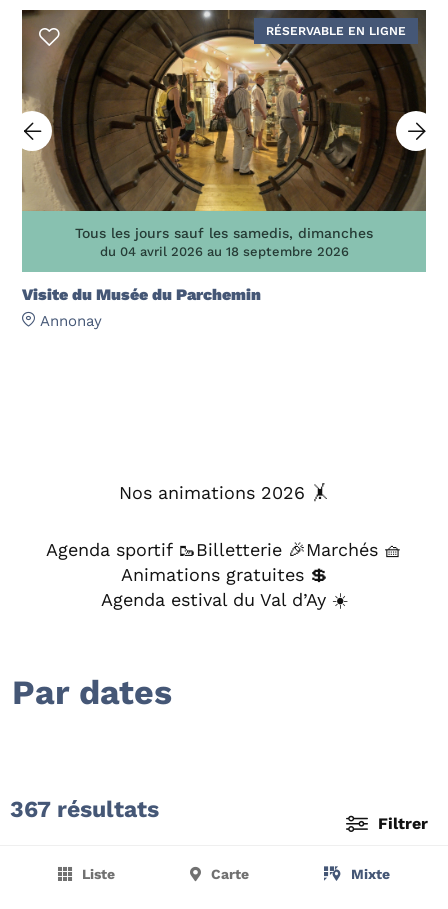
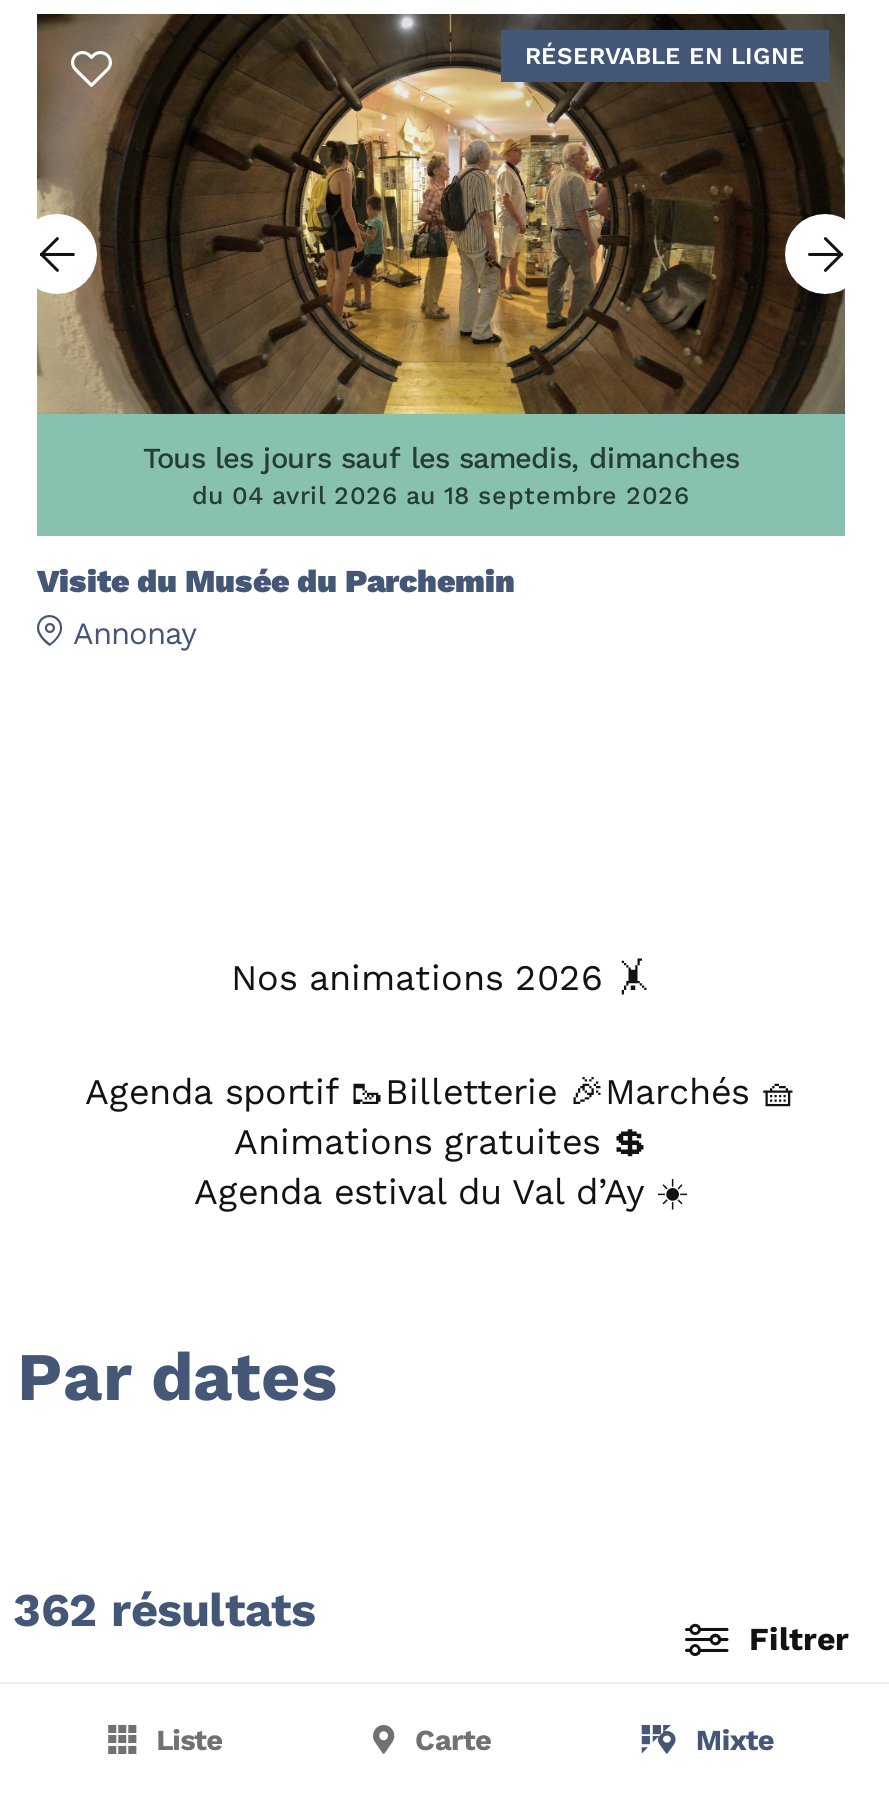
- 367 résultats
+ 362 résultats
